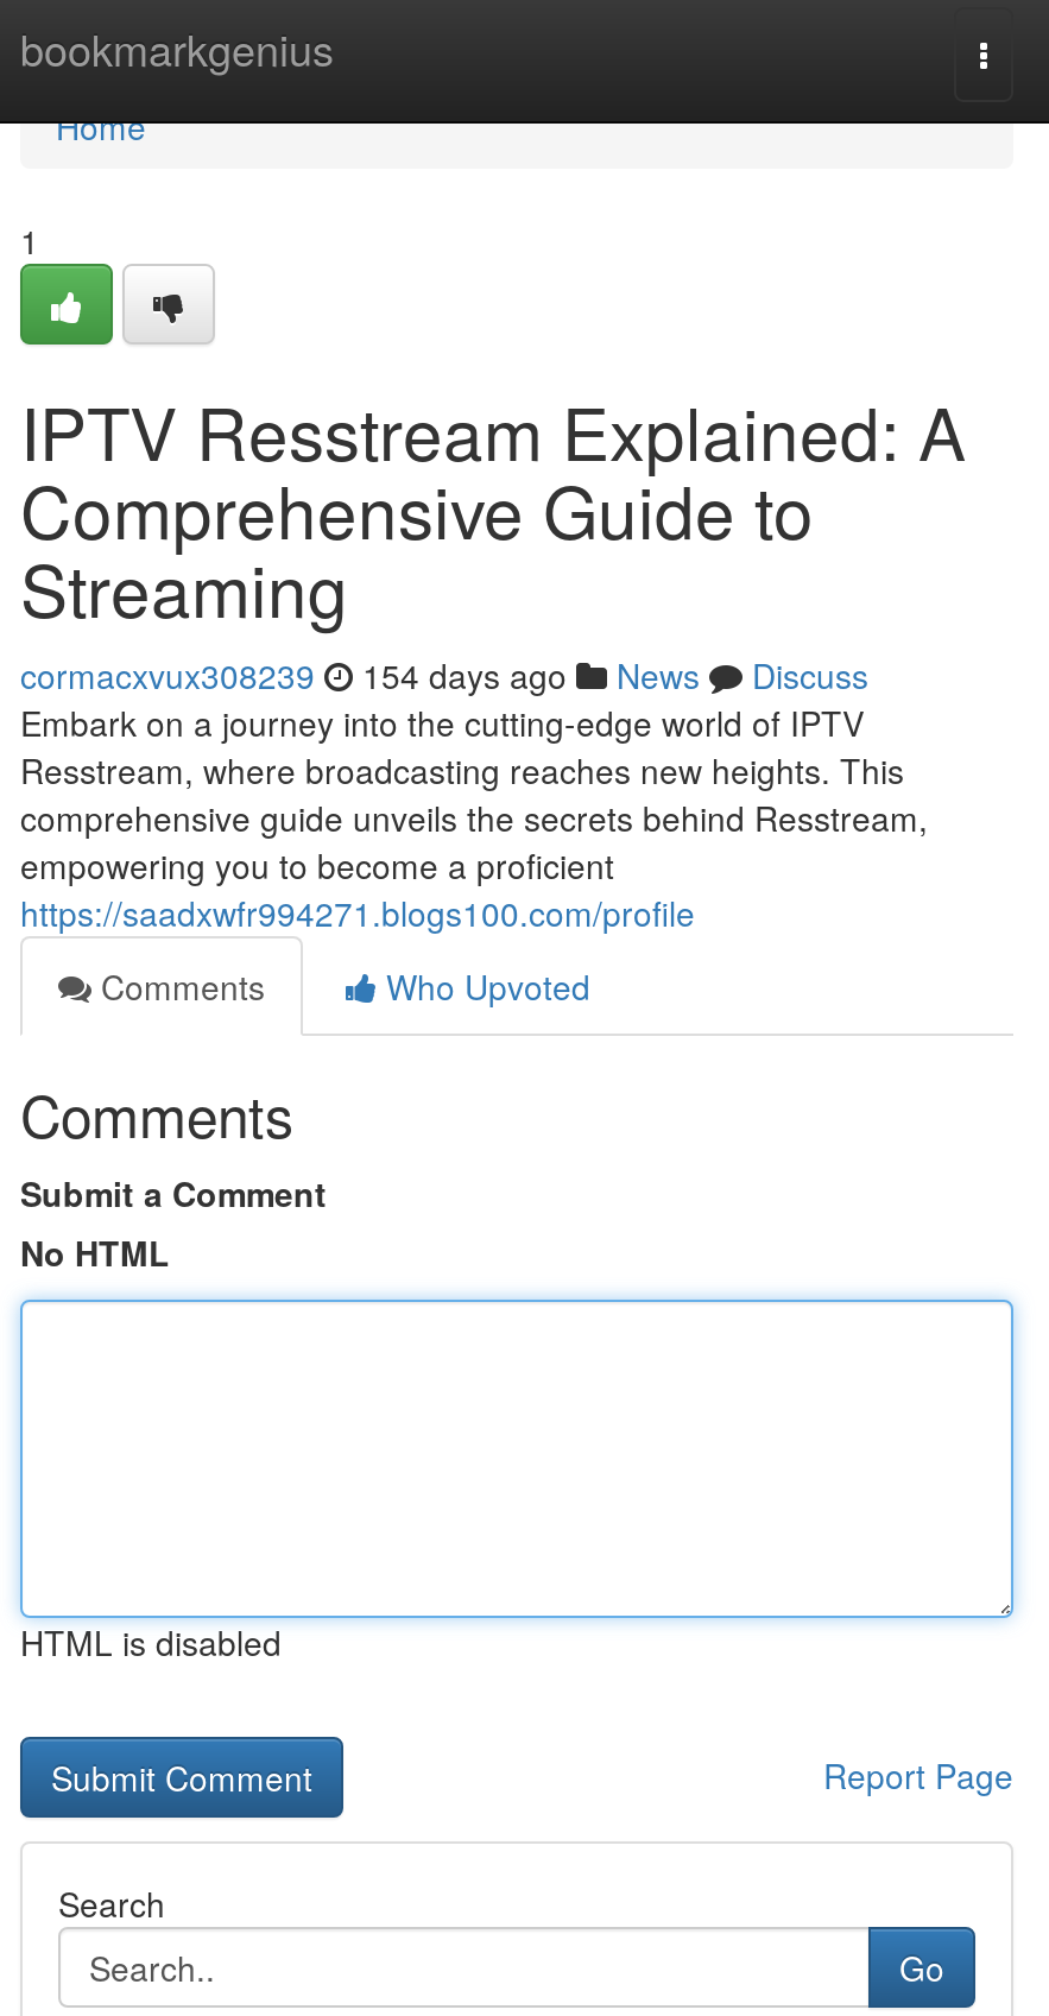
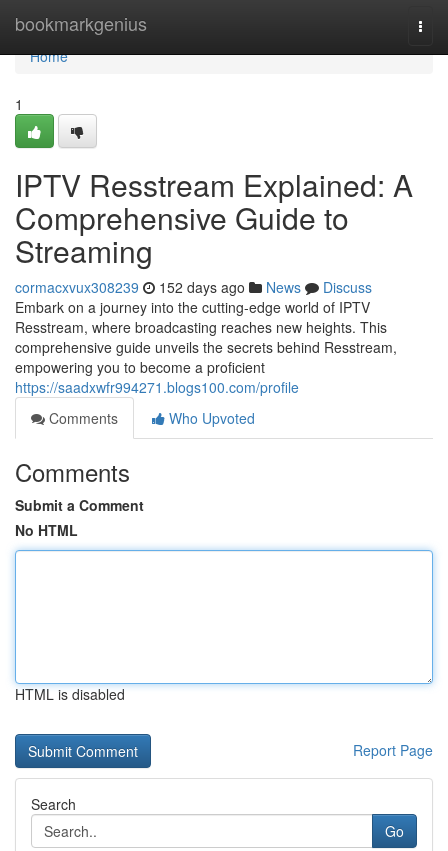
- cormacxvux308239 154 days ago News Discuss
+ cormacxvux308239 152 days ago News Discuss
